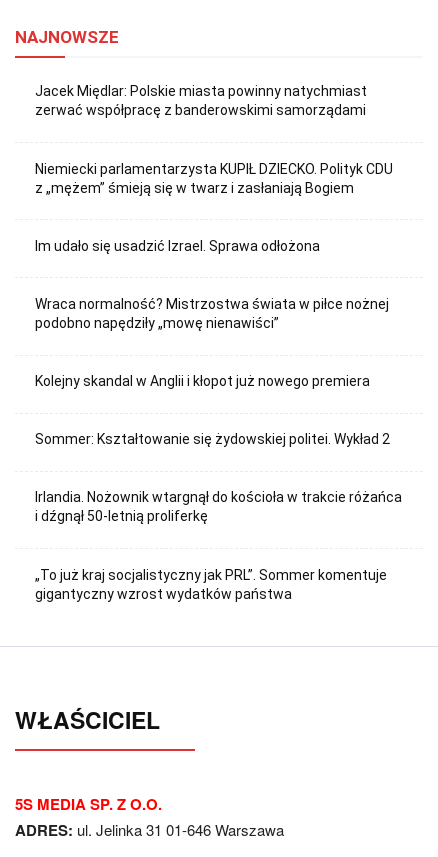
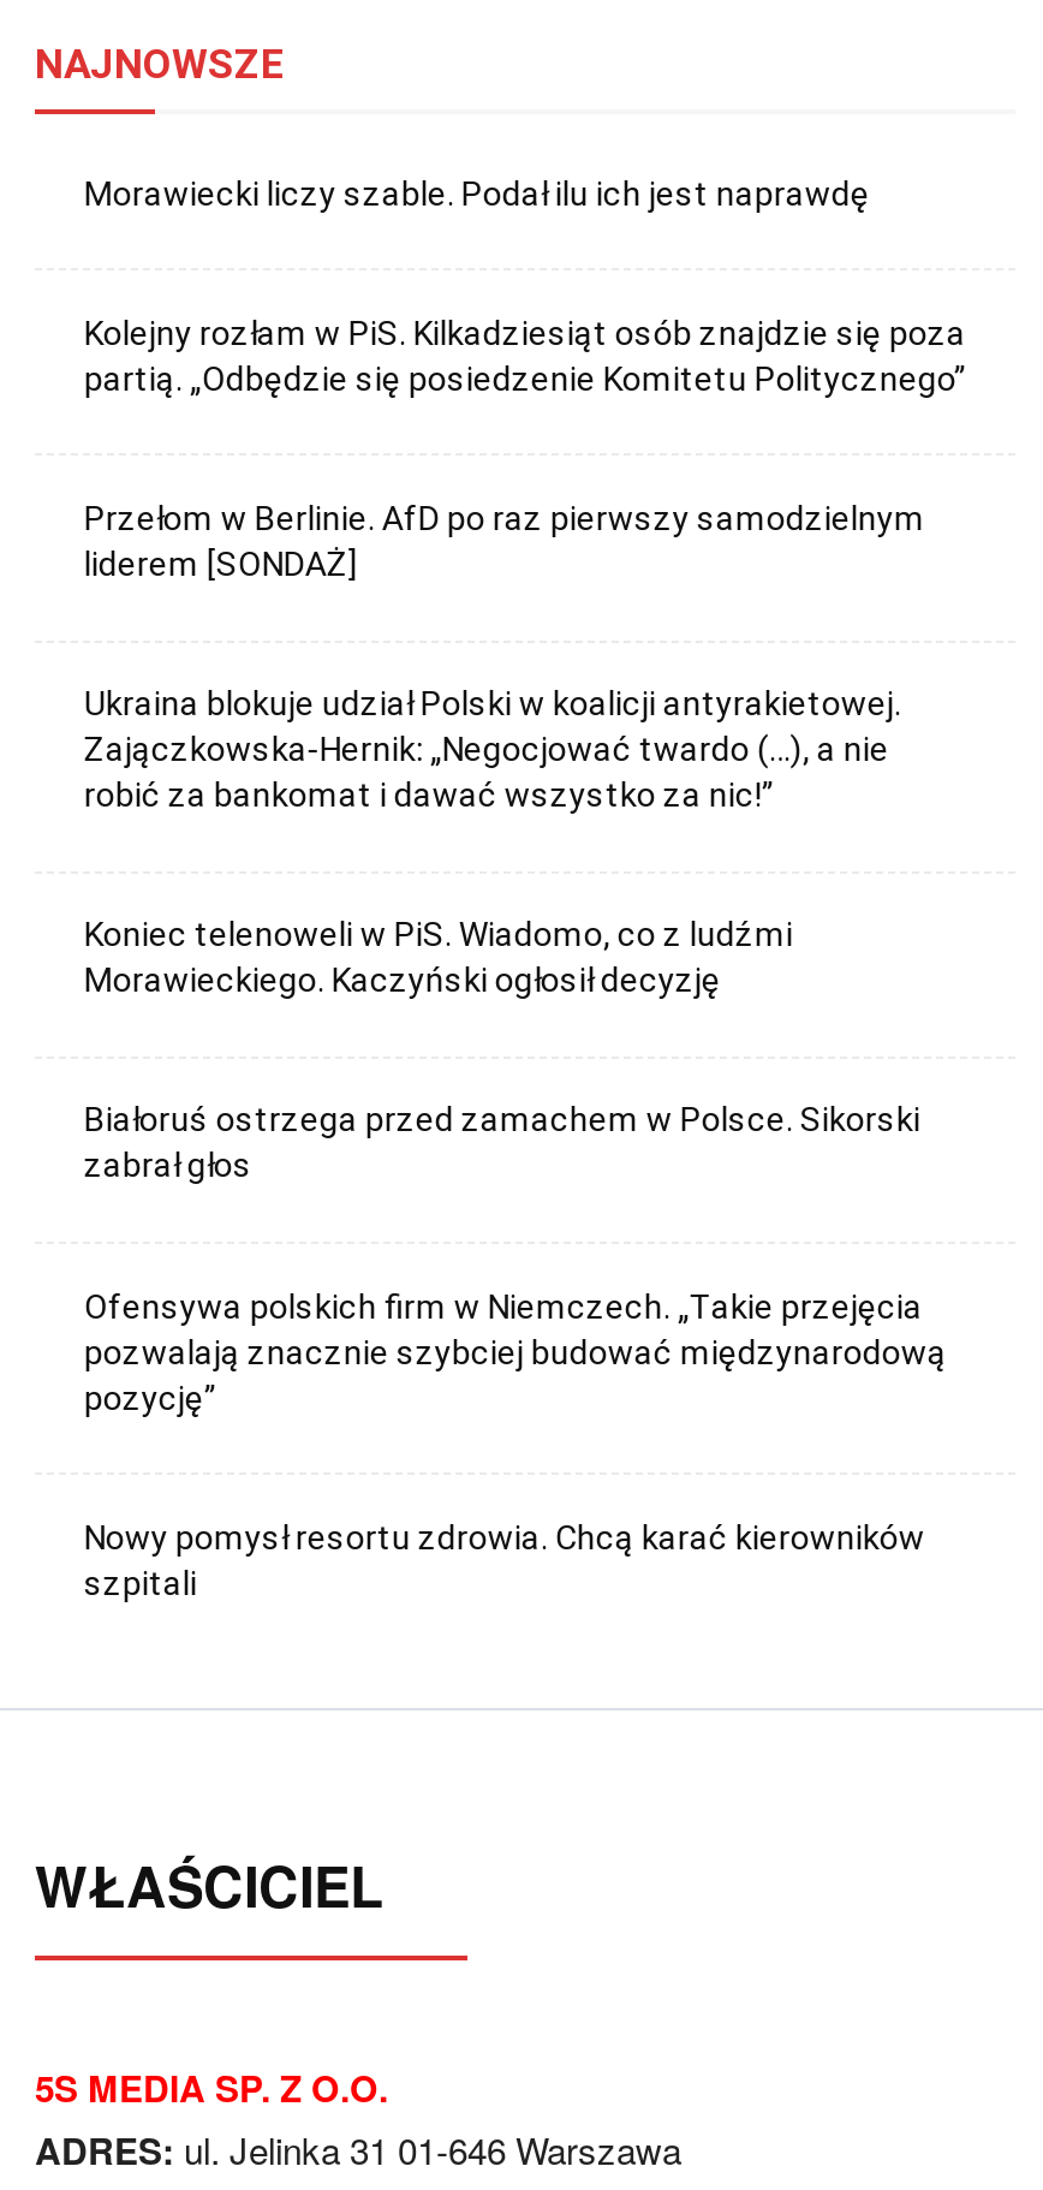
- Jacek Międlar: Polskie miasta powinny natychmiast
- zerwać współpracę z banderowskimi samorządami
+ Morawiecki liczy szable. Podał ilu ich jest naprawdę

- Niemiecki parlamentarzysta KUPIŁ DZIECKO. Polityk CDU
- z „mężem” śmieją się w twarz i zasłaniają Bogiem
+ Kolejny rozłam w PiS. Kilkadziesiąt osób znajdzie się poza
+ partią. „Odbędzie się posiedzenie Komitetu Politycznego”

- Im udało się usadzić Izrael. Sprawa odłożona
+ Przełom w Berlinie. AfD po raz pierwszy samodzielnym
+ liderem [SONDAŻ]

- Wraca normalność? Mistrzostwa świata w piłce nożnej
- podobno napędziły „mowę nienawiści”
+ Ukraina blokuje udział Polski w koalicji antyrakietowej.
+ Zajączkowska-Hernik: „Negocjować twardo (…), a nie
+ robić za bankomat i dawać wszystko za nic!”

- Kolejny skandal w Anglii i kłopot już nowego premiera
+ Koniec telenoweli w PiS. Wiadomo, co z ludźmi
+ Morawieckiego. Kaczyński ogłosił decyzję

- Sommer: Kształtowanie się żydowskiej politei. Wykład 2
+ Białoruś ostrzega przed zamachem w Polsce. Sikorski
+ zabrał głos

- Irlandia. Nożownik wtargnął do kościoła w trakcie różańca
- i dźgnął 50-letnią proliferkę
+ Ofensywa polskich firm w Niemczech. „Takie przejęcia
+ pozwalają znacznie szybciej budować międzynarodową
+ pozycję”

- „To już kraj socjalistyczny jak PRL”. Sommer komentuje
- gigantyczny wzrost wydatków państwa
+ Nowy pomysł resortu zdrowia. Chcą karać kierowników
+ szpitali
